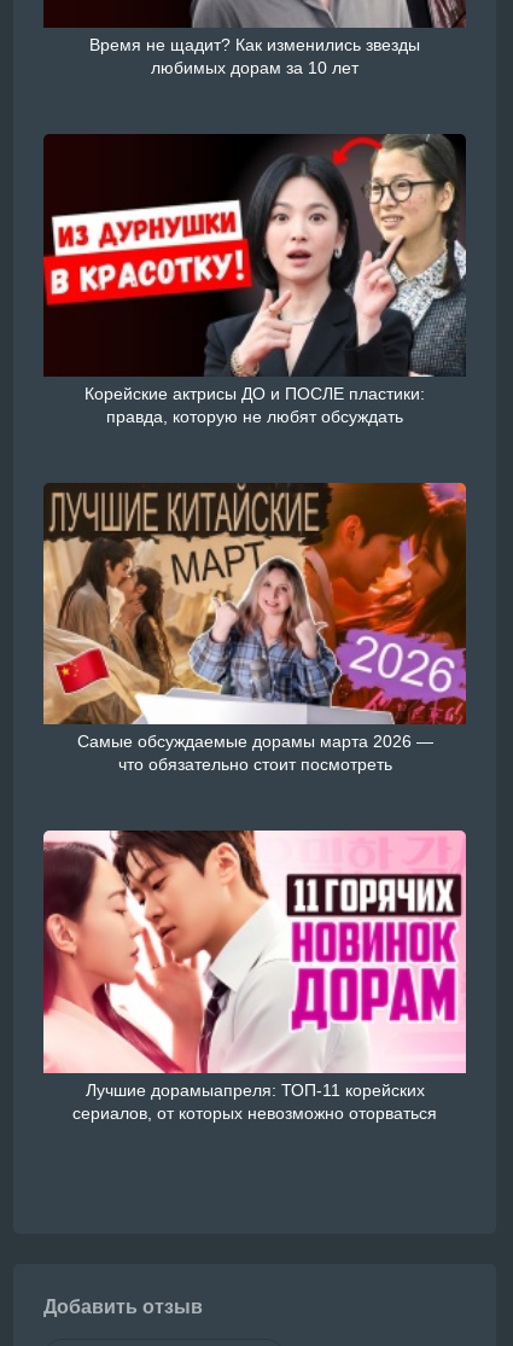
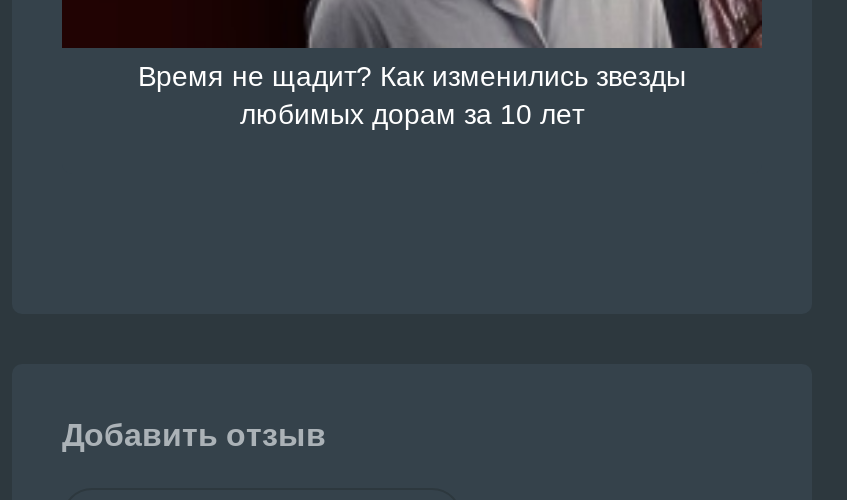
- [image]
- Корейские актрисы ДО и ПОСЛЕ пластики:
- правда, которую не любят обсуждать

- [image]
- Самые обсуждаемые дорамы марта 2026 —
- что обязательно стоит посмотреть

- [image]
- Лучшие дорамыапреля: ТОП-11 корейских
- сериалов, от которых невозможно оторваться
